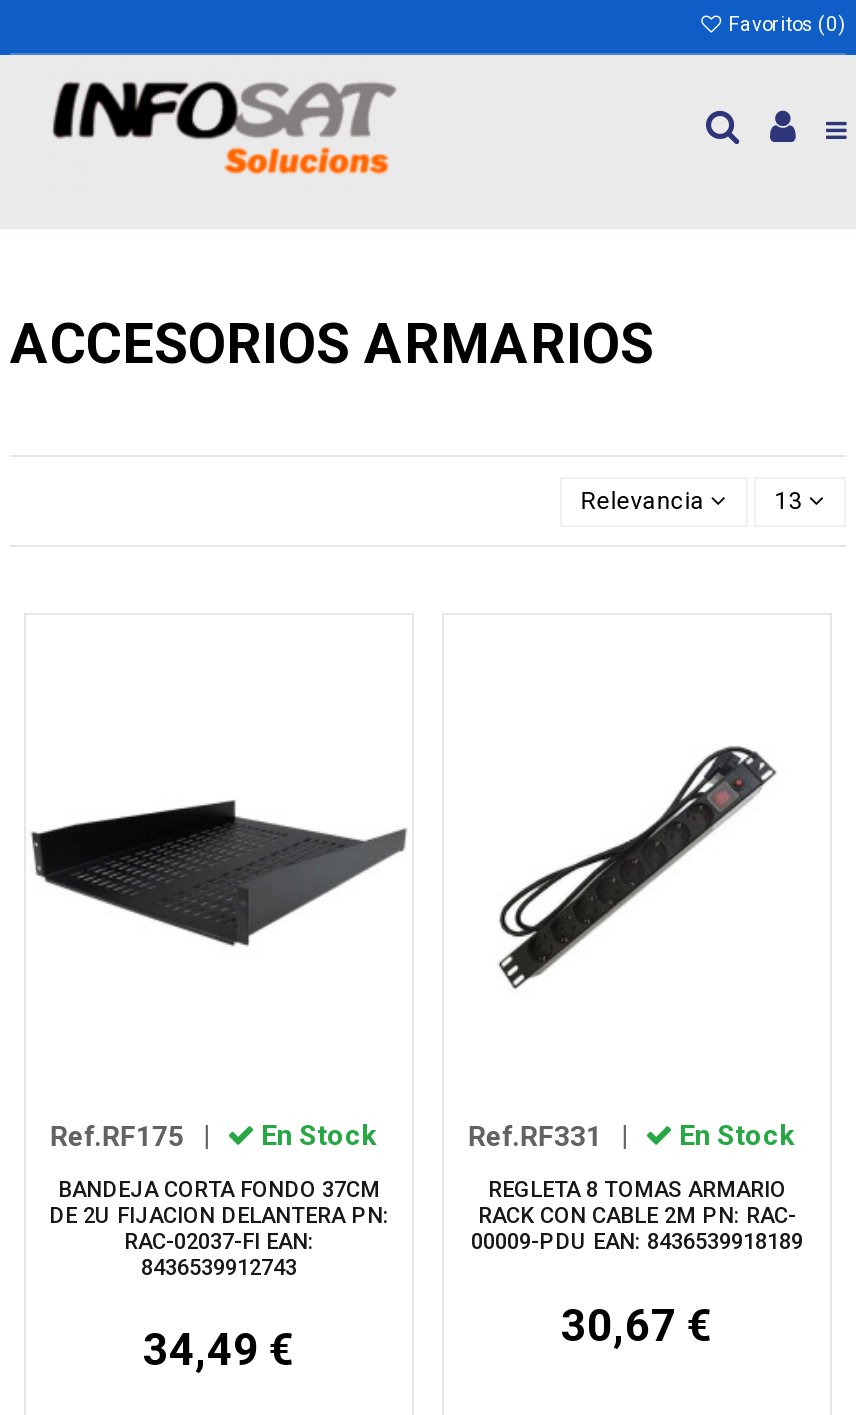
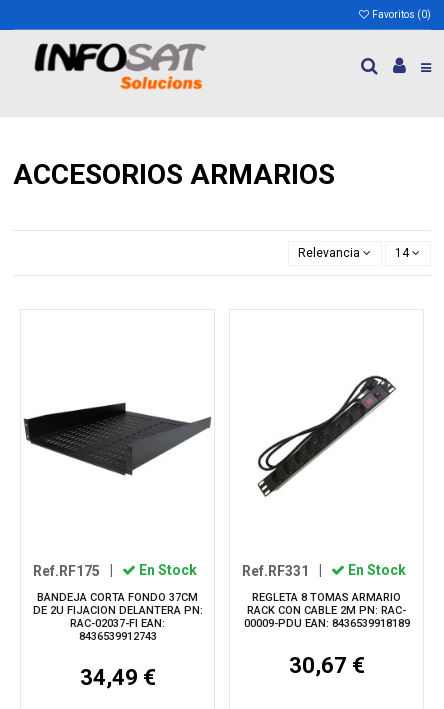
- 13
+ 14
